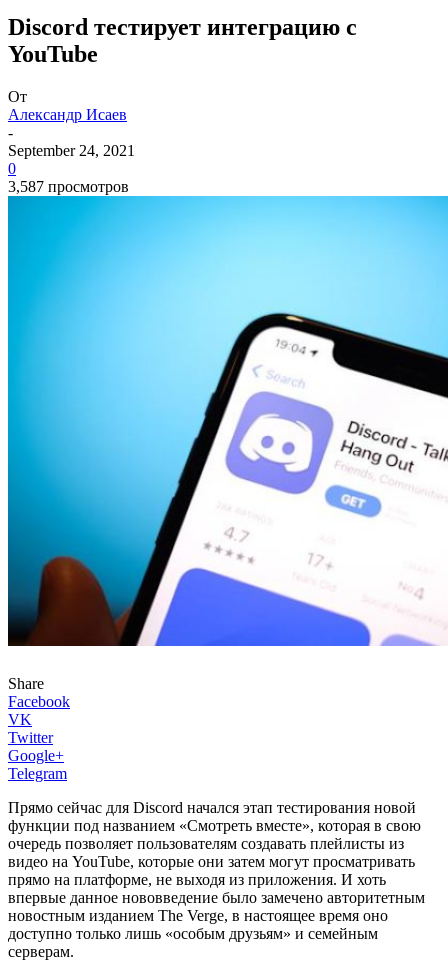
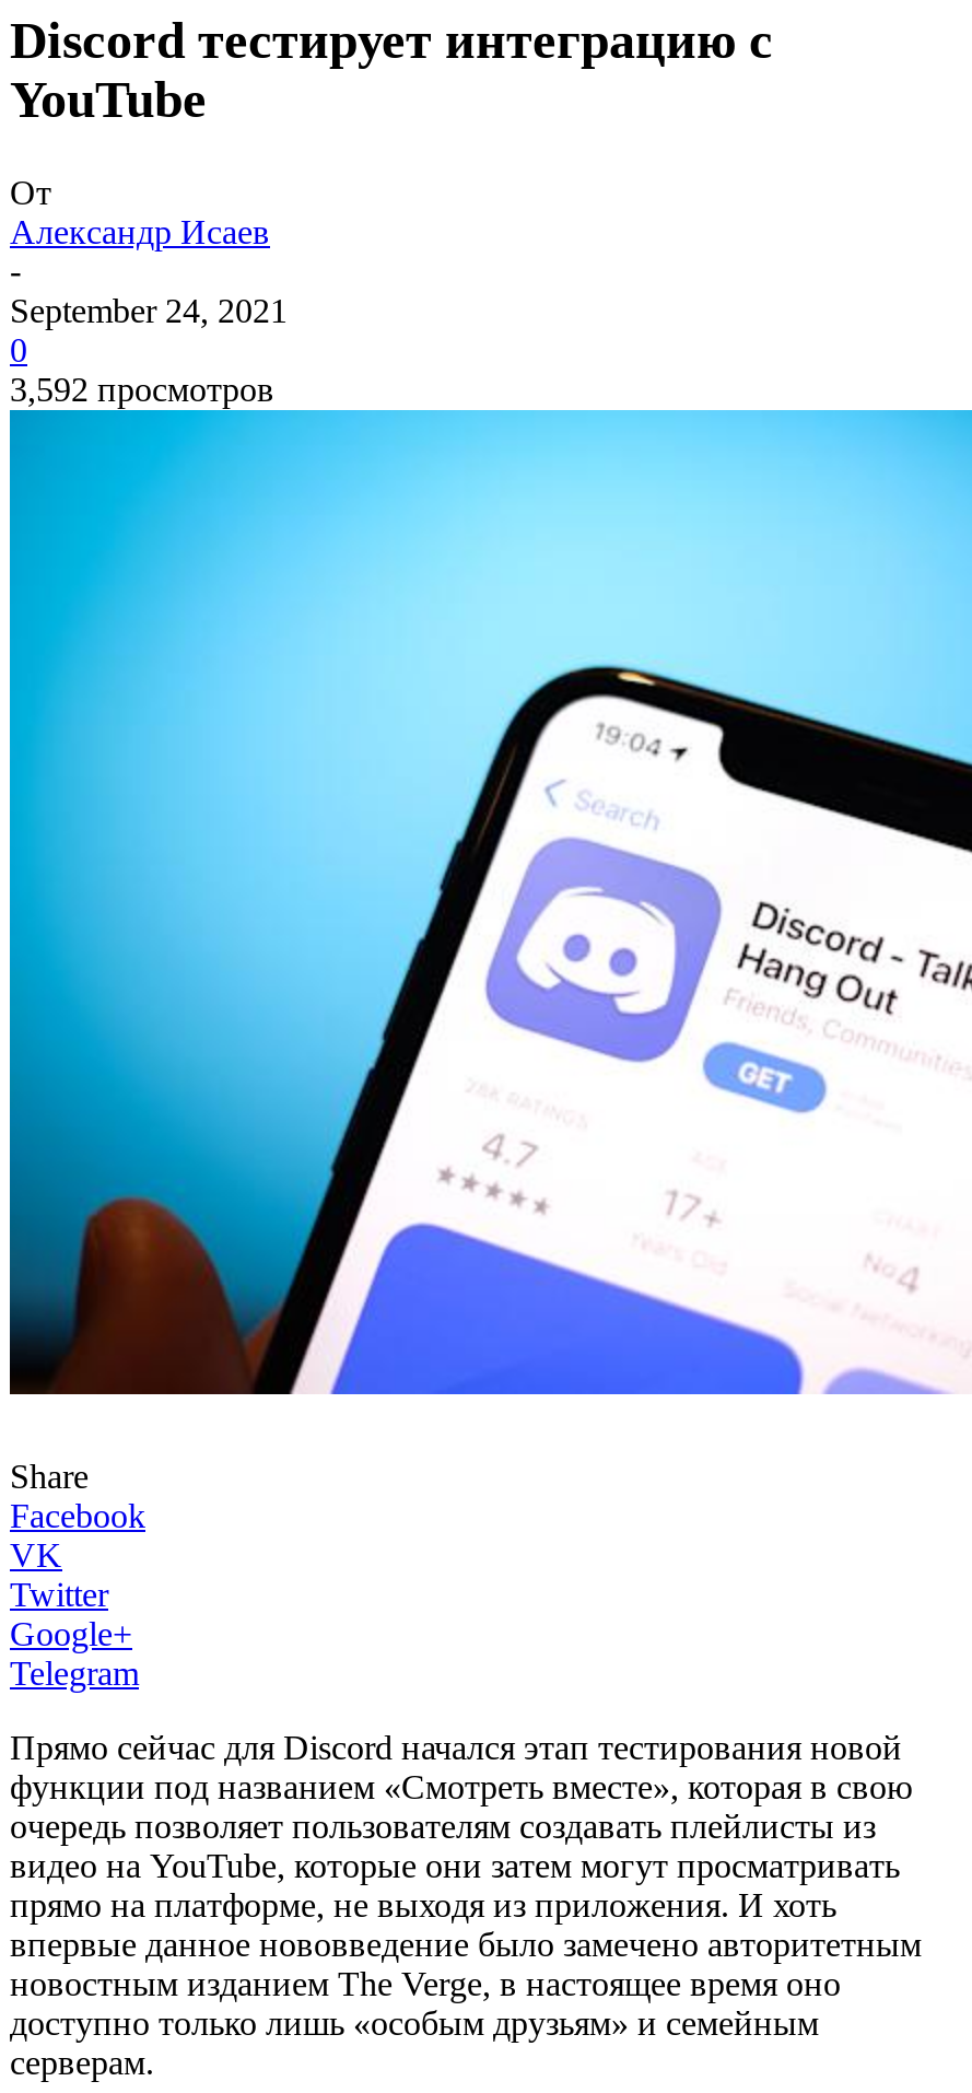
- 3,587 просмотров
+ 3,592 просмотров
